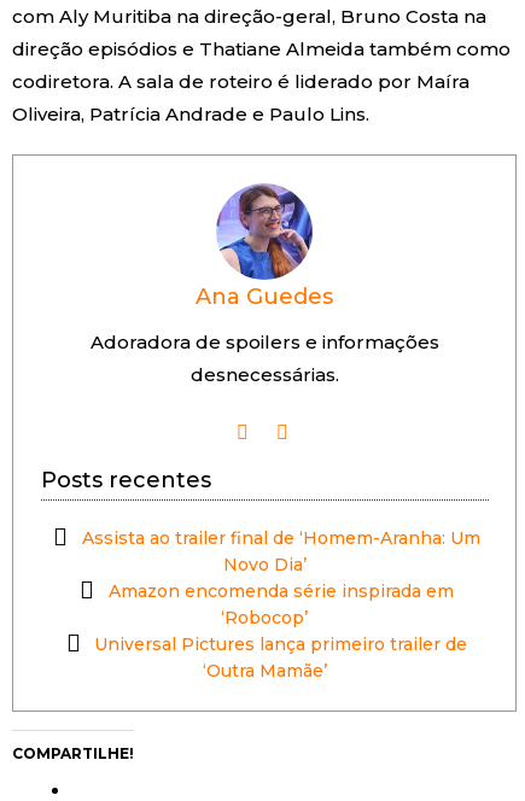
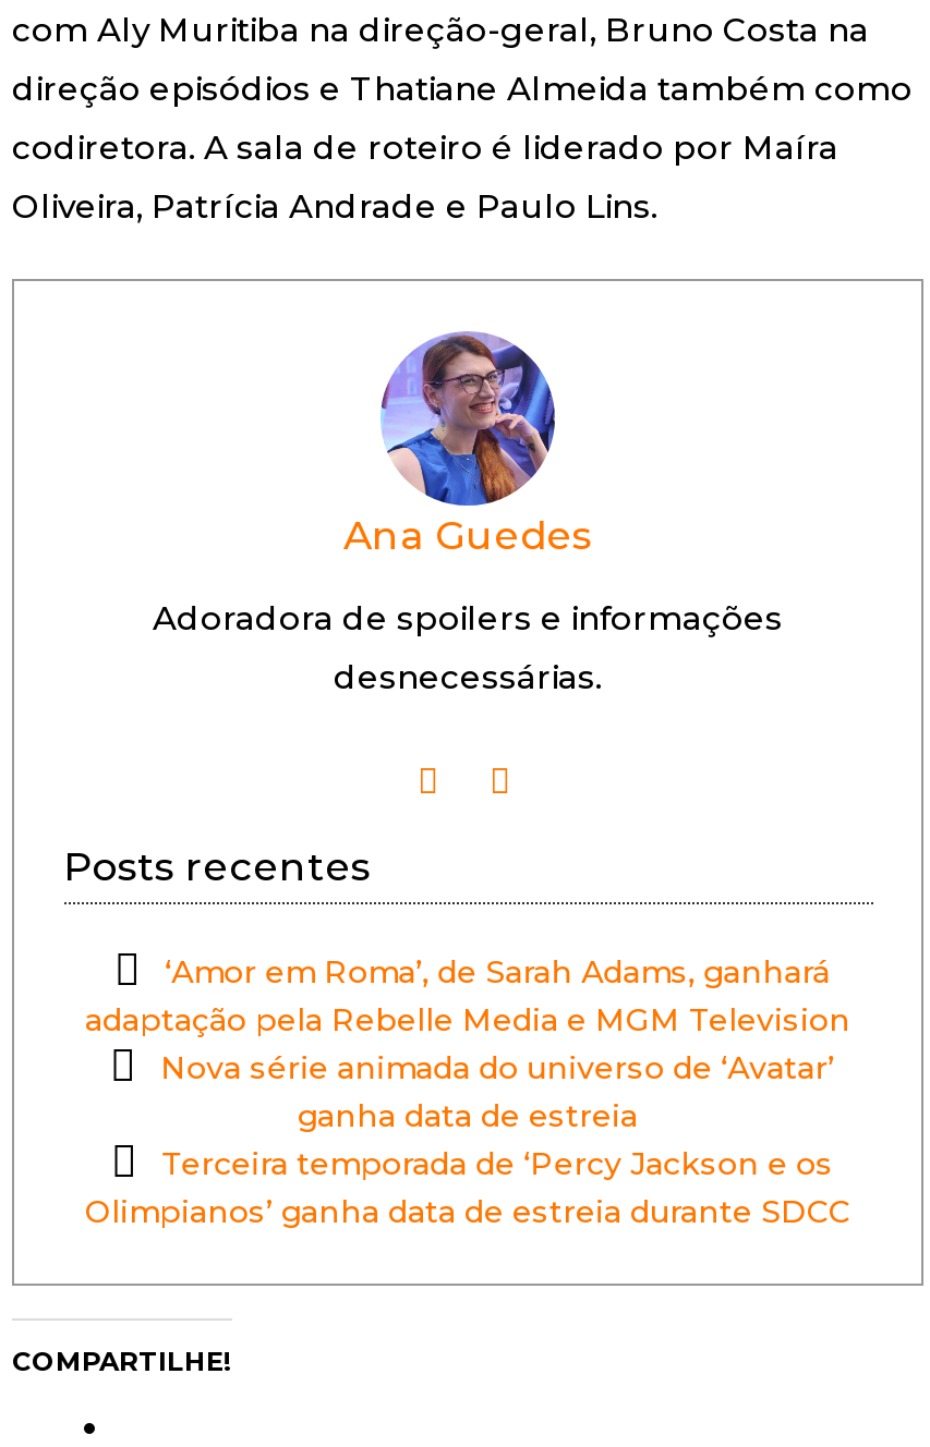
- Assista ao trailer final de ‘Homem-Aranha: Um
- Novo Dia’
- Amazon encomenda série inspirada em
- ‘Robocop’
- Universal Pictures lança primeiro trailer de
- ‘Outra Mamãe’
+ ‘Amor em Roma’, de Sarah Adams, ganhará
+ adaptação pela Rebelle Media e MGM Television
+ Nova série animada do universo de ‘Avatar’
+ ganha data de estreia
+ Terceira temporada de ‘Percy Jackson e os
+ Olimpianos’ ganha data de estreia durante SDCC
